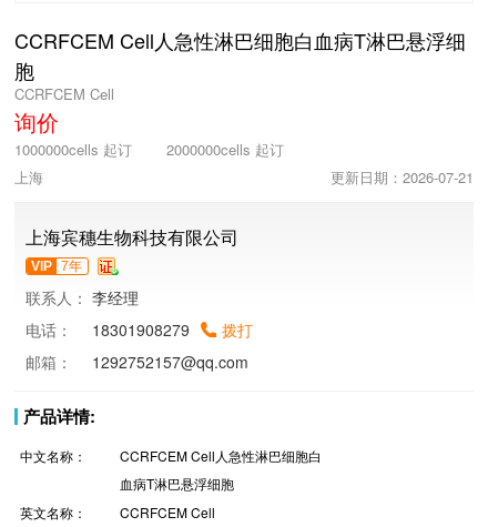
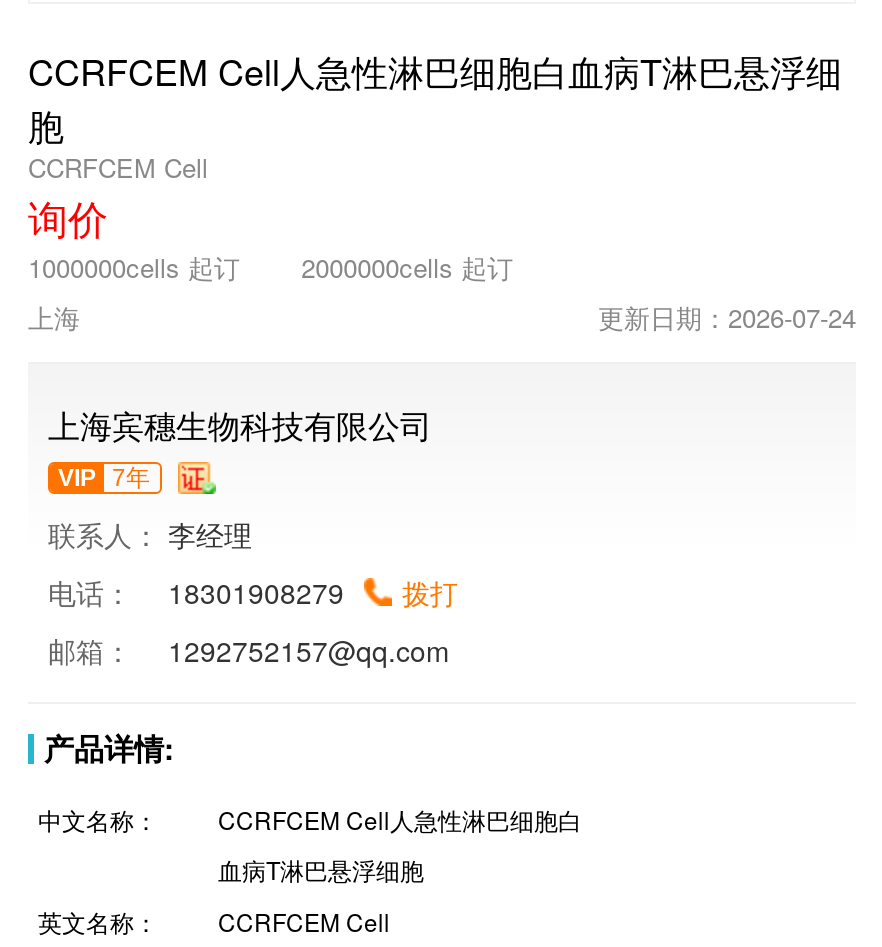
- 更新日期：2026-07-21
+ 更新日期：2026-07-24
